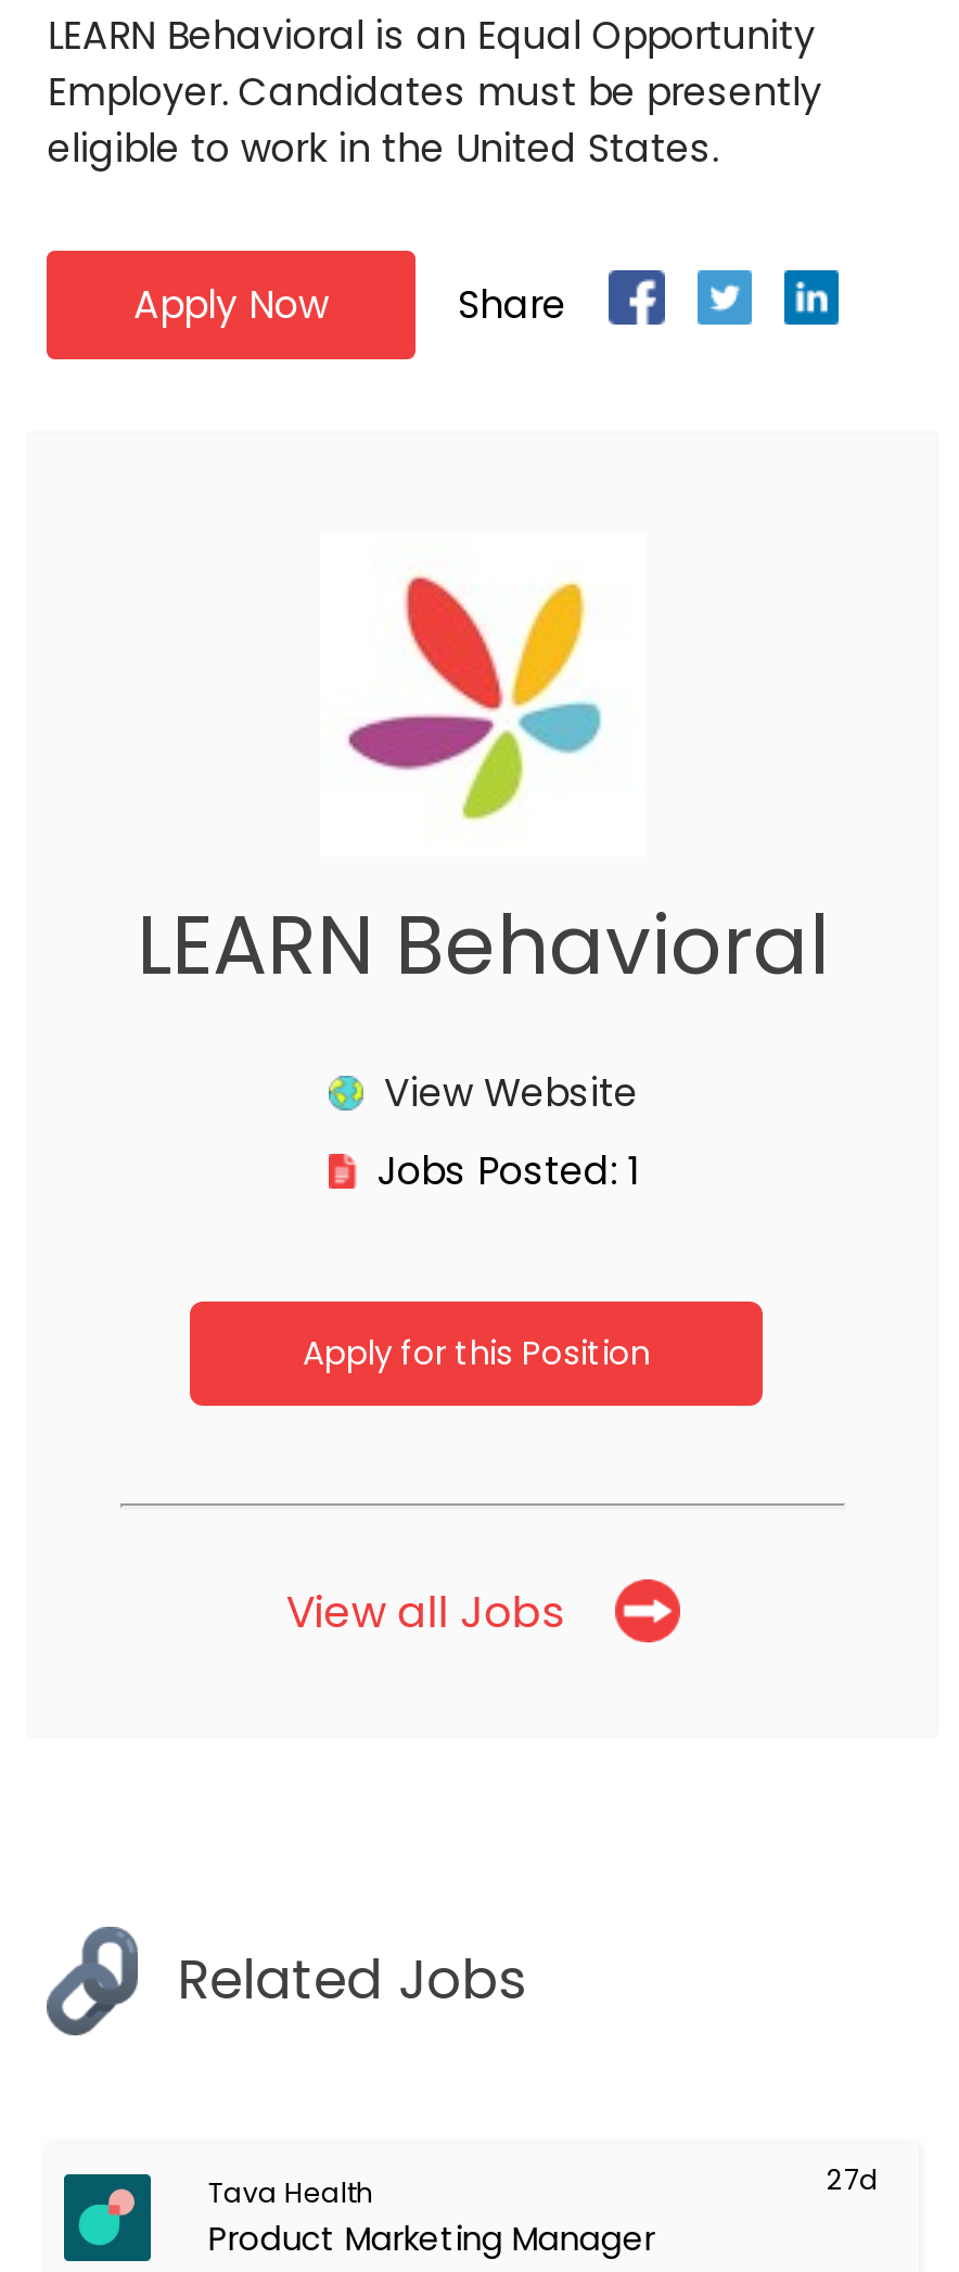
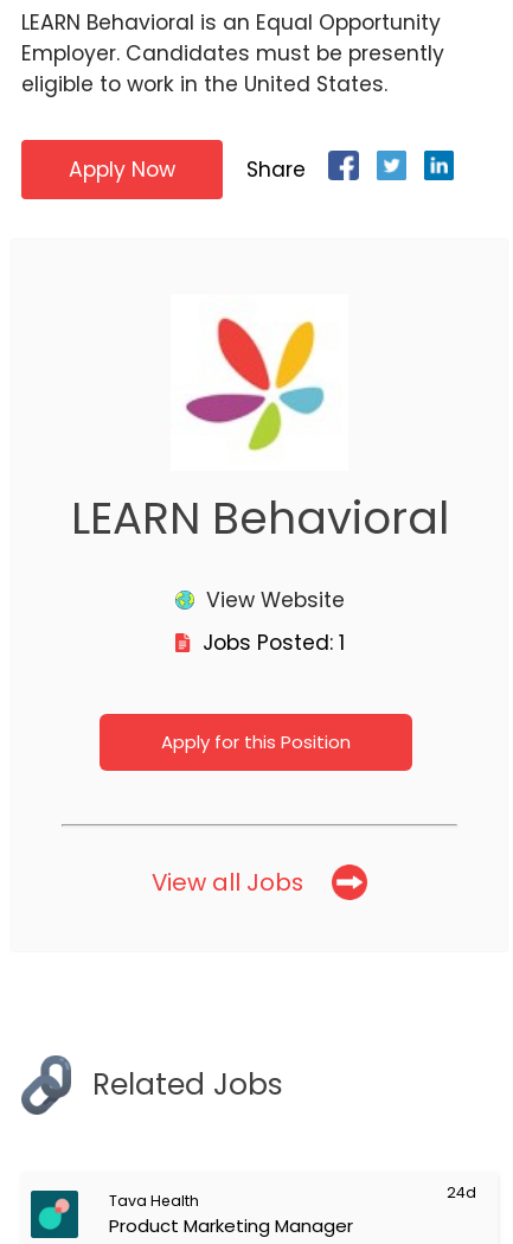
- 27d
+ 24d
